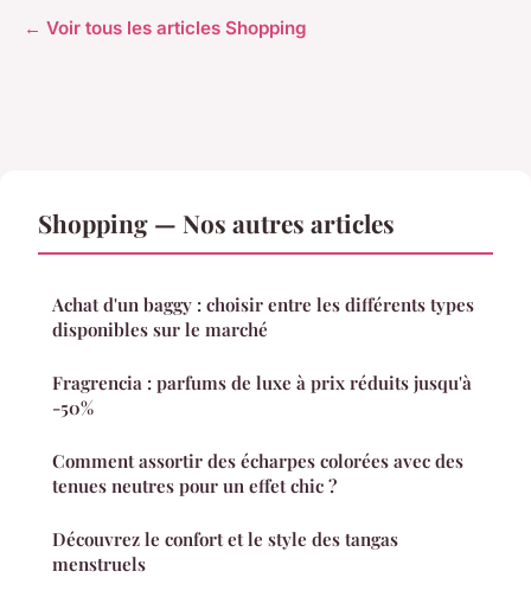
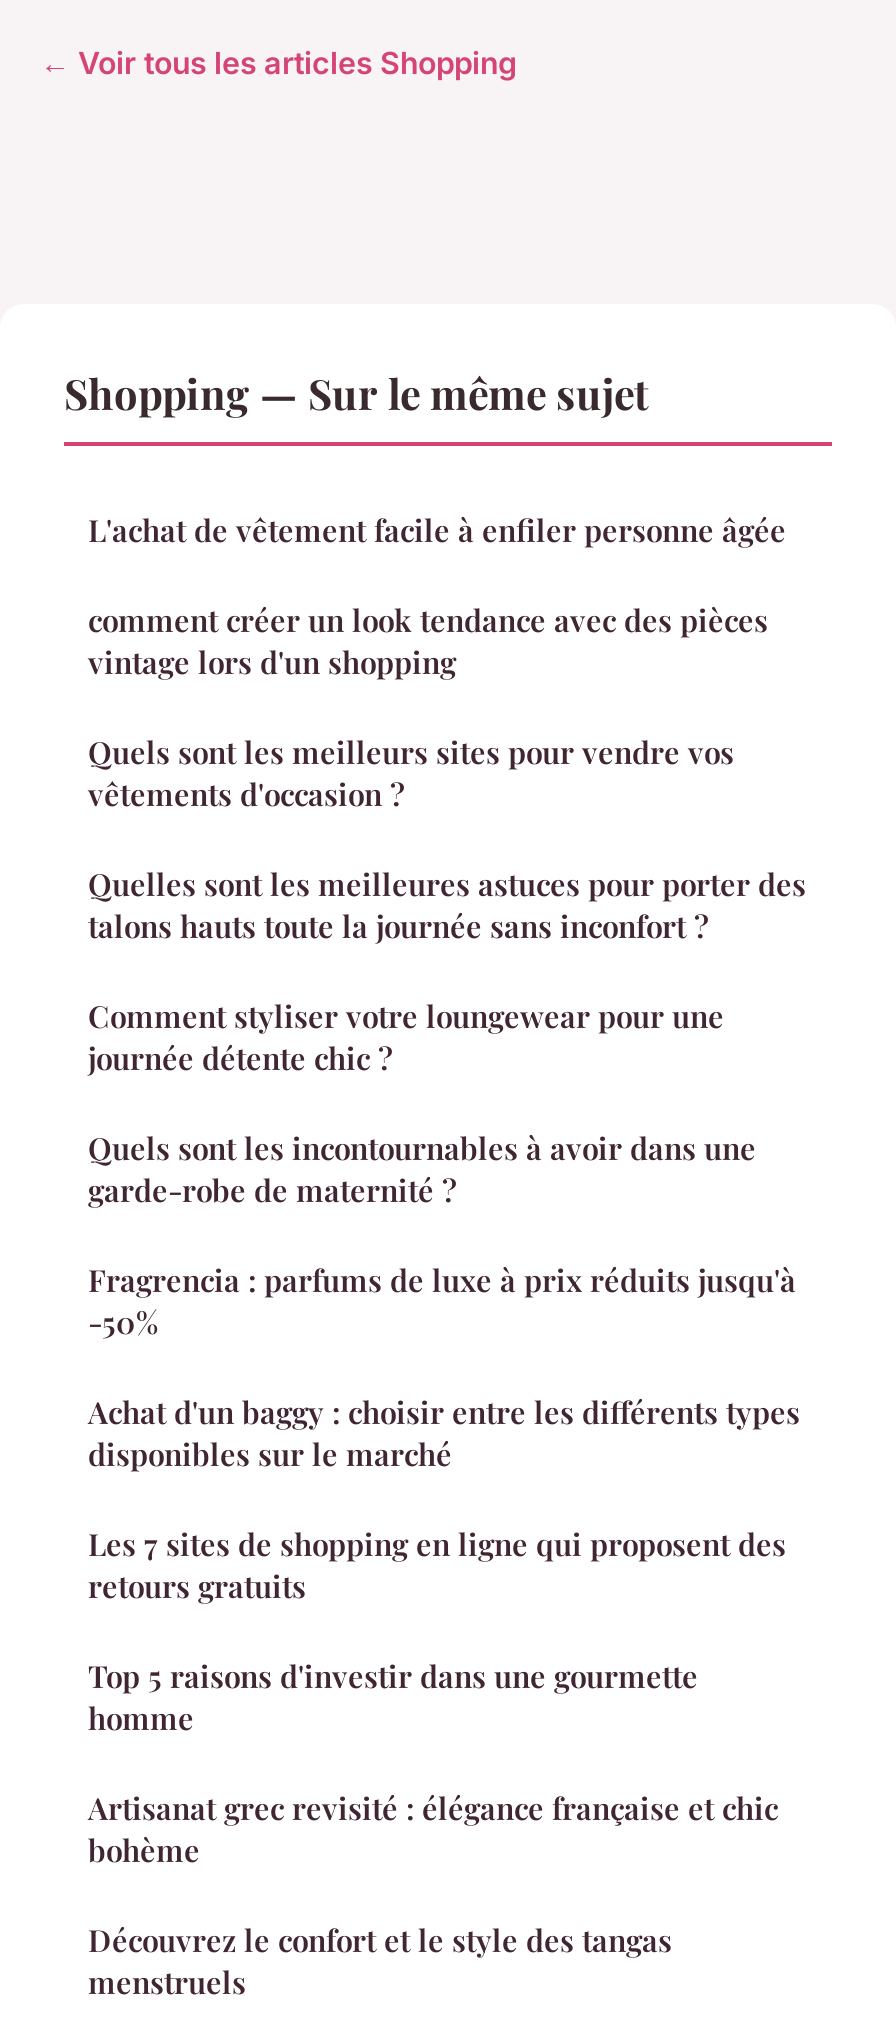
- Shopping — Nos autres articles
+ Shopping — Sur le même sujet
+ L'achat de vêtement facile à enfiler personne âgée
+ comment créer un look tendance avec des pièces
+ vintage lors d'un shopping
+ Quels sont les meilleurs sites pour vendre vos
+ vêtements d'occasion ?
+ Quelles sont les meilleures astuces pour porter des
+ talons hauts toute la journée sans inconfort ?
+ Comment styliser votre loungewear pour une
+ journée détente chic ?
+ Quels sont les incontournables à avoir dans une
+ garde-robe de maternité ?

moved up: Fragrencia : parfums de luxe à prix réduits jusqu'à | -50%

- Comment assortir des écharpes colorées avec des
- tenues neutres pour un effet chic ?
+ Les 7 sites de shopping en ligne qui proposent des
+ retours gratuits
+ Top 5 raisons d'investir dans une gourmette
+ homme
+ Artisanat grec revisité : élégance française et chic
+ bohème
